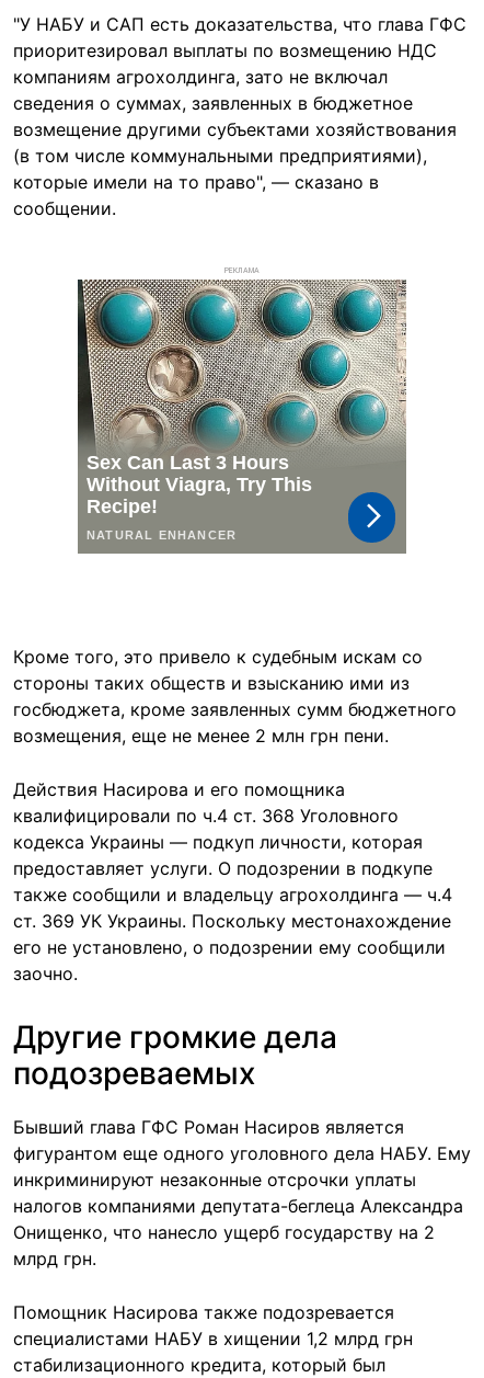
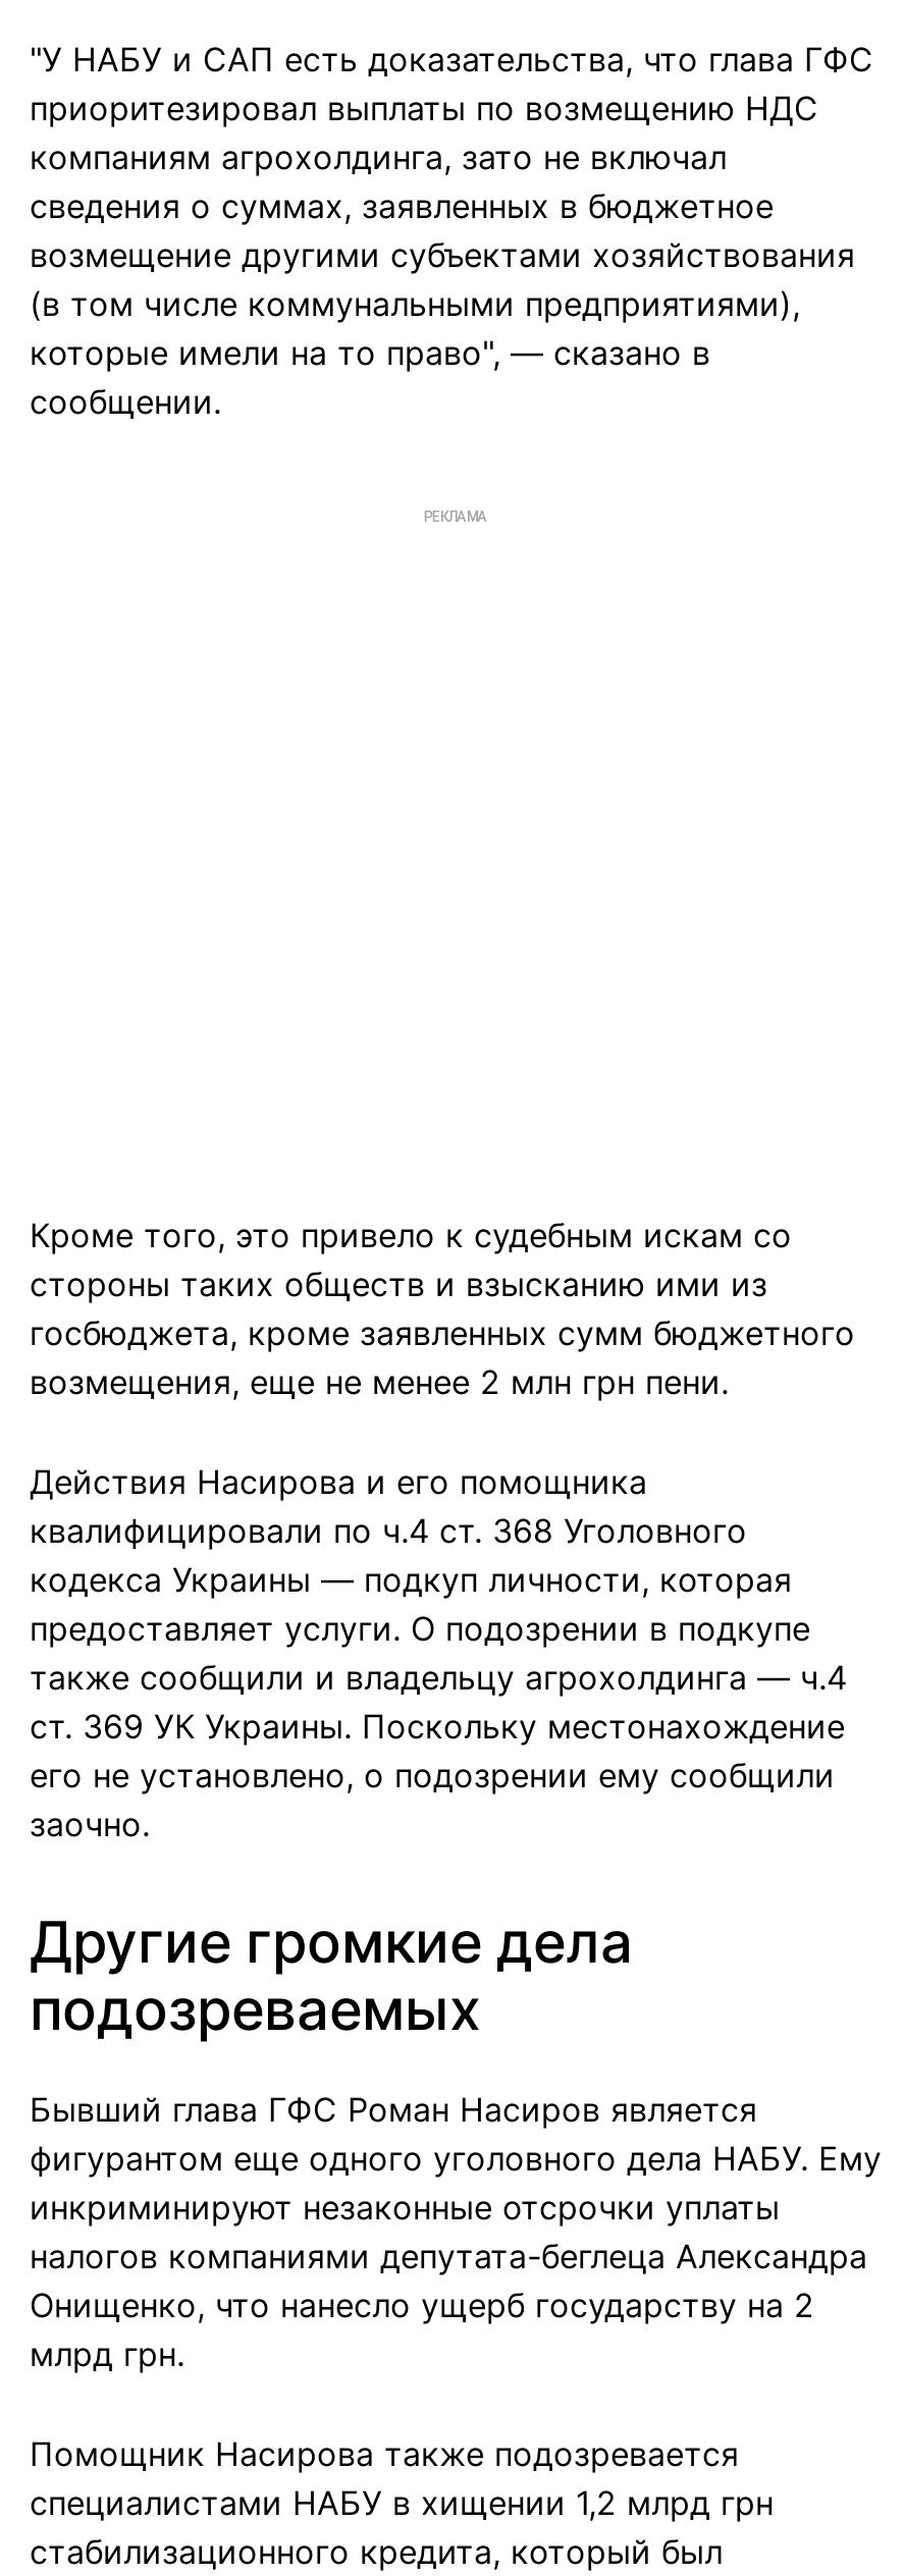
- [image]
